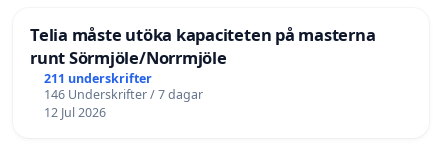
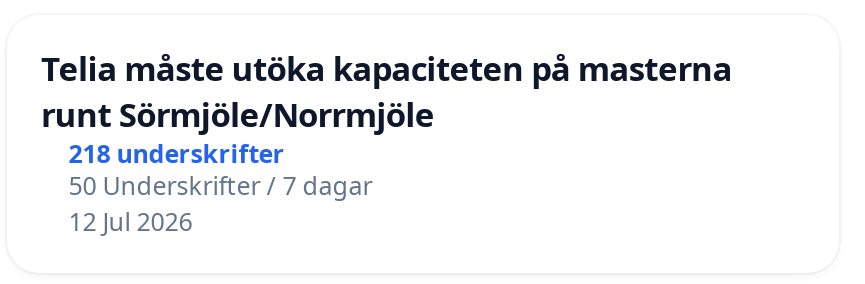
- 211 underskrifter
+ 218 underskrifter

- 146 Underskrifter / 7 dagar
+ 50 Underskrifter / 7 dagar
